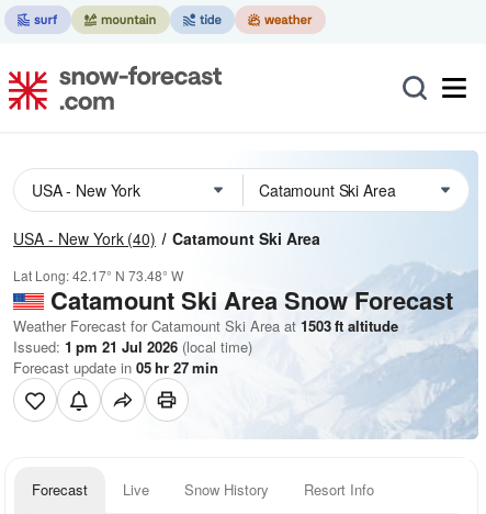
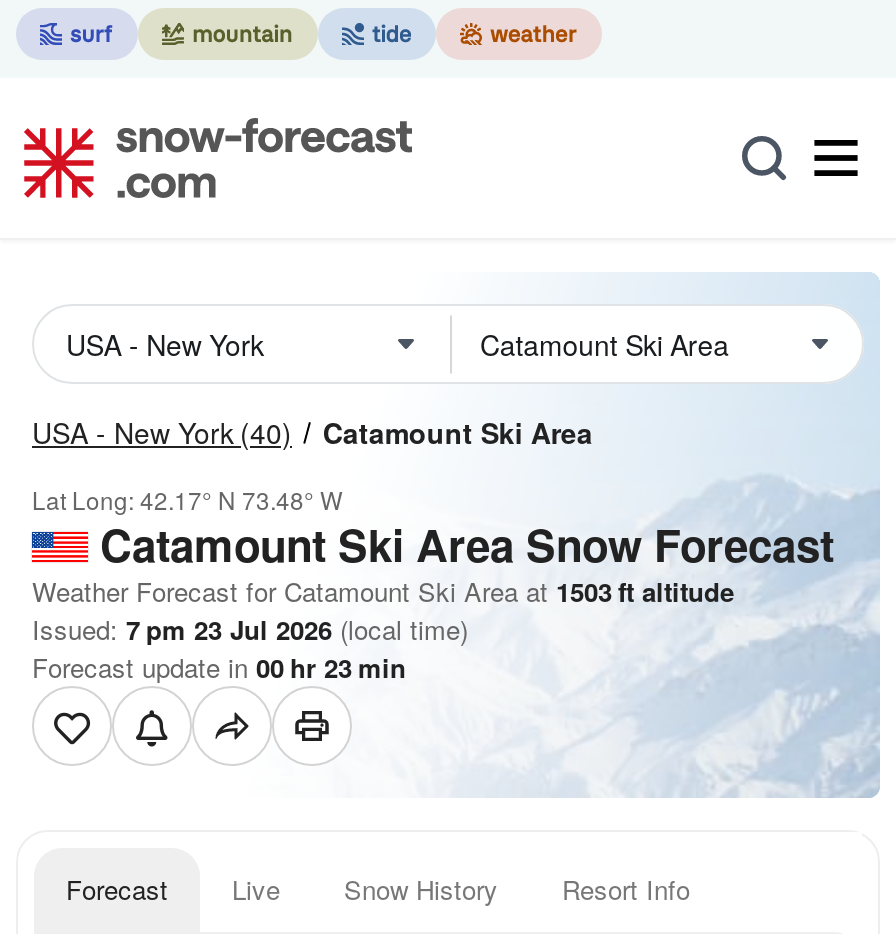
- Issued: 1 pm 21 Jul 2026 (local time)
+ Issued: 7 pm 23 Jul 2026 (local time)

- Forecast update in 05 hr 27 min
+ Forecast update in 00 hr 23 min
